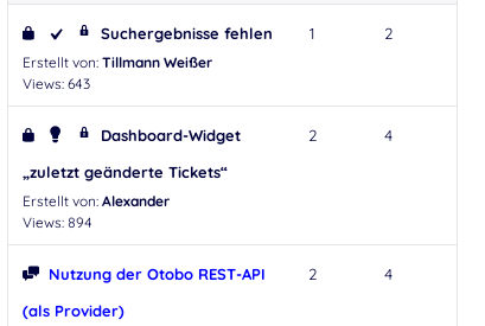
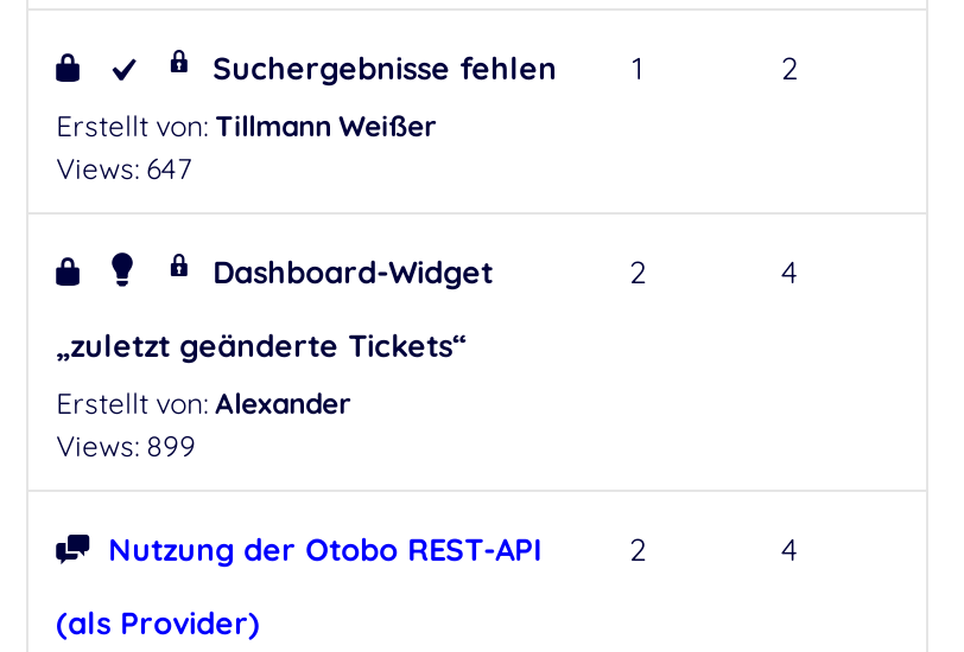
- Views: 643
+ Views: 647

- Views: 894
+ Views: 899
